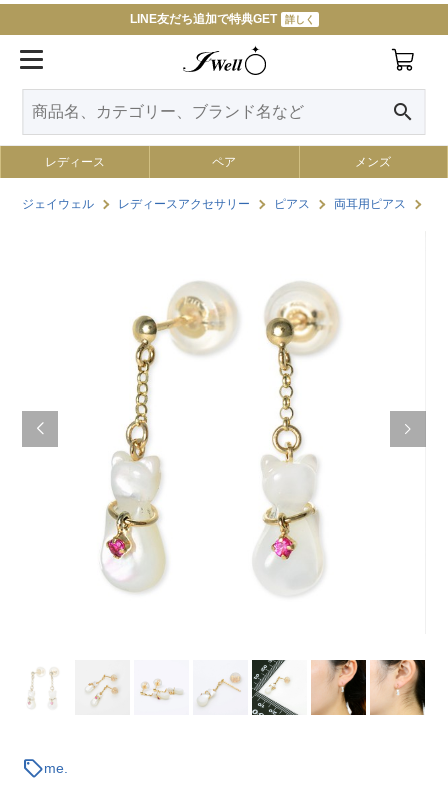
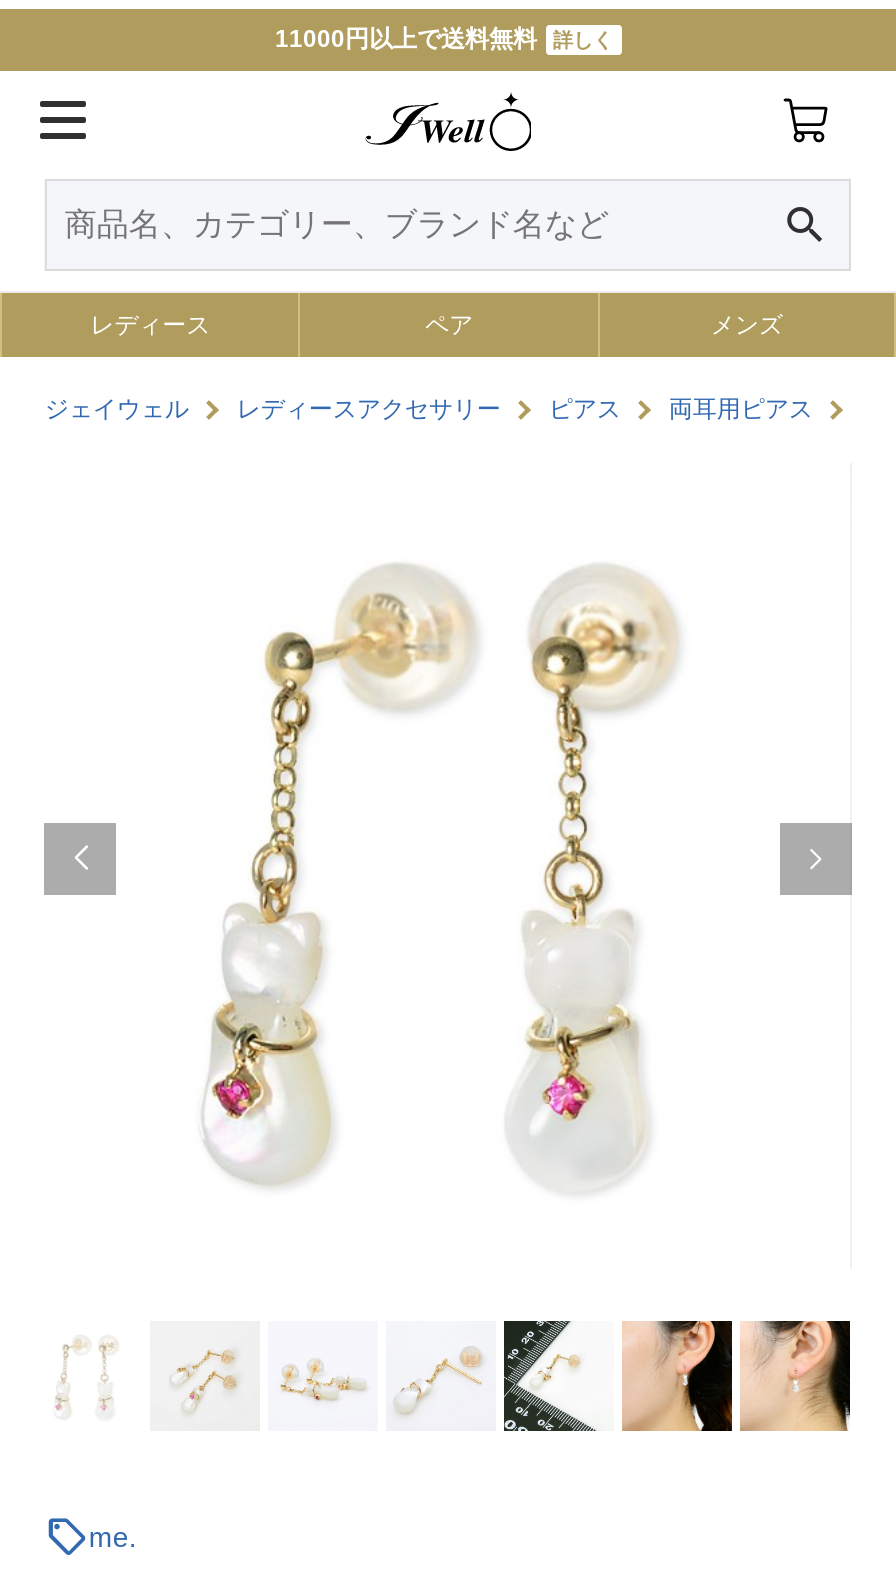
- LINE友だち追加で特典GET
+ 11000円以上で送料無料
